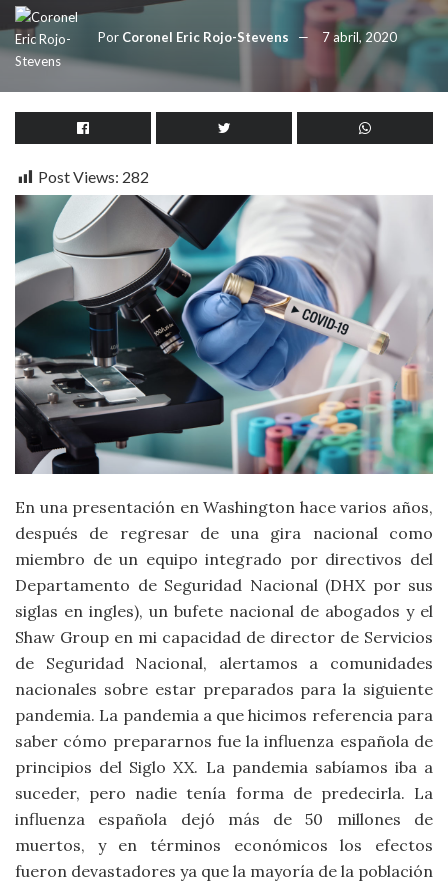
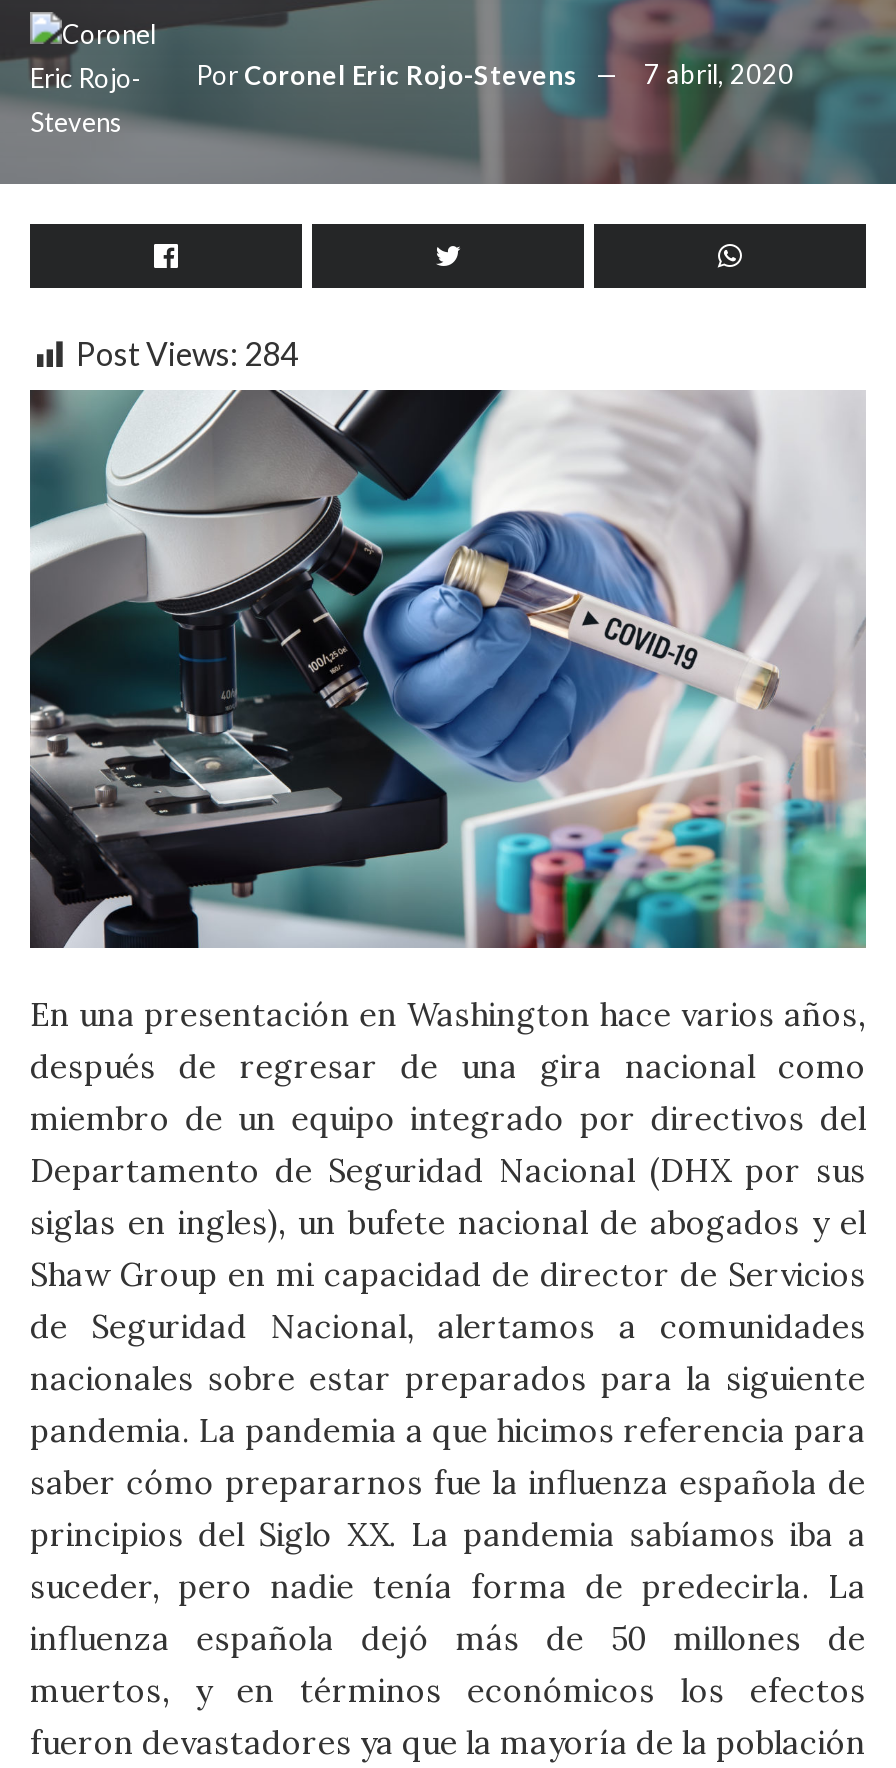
- Post Views: 282
+ Post Views: 284
